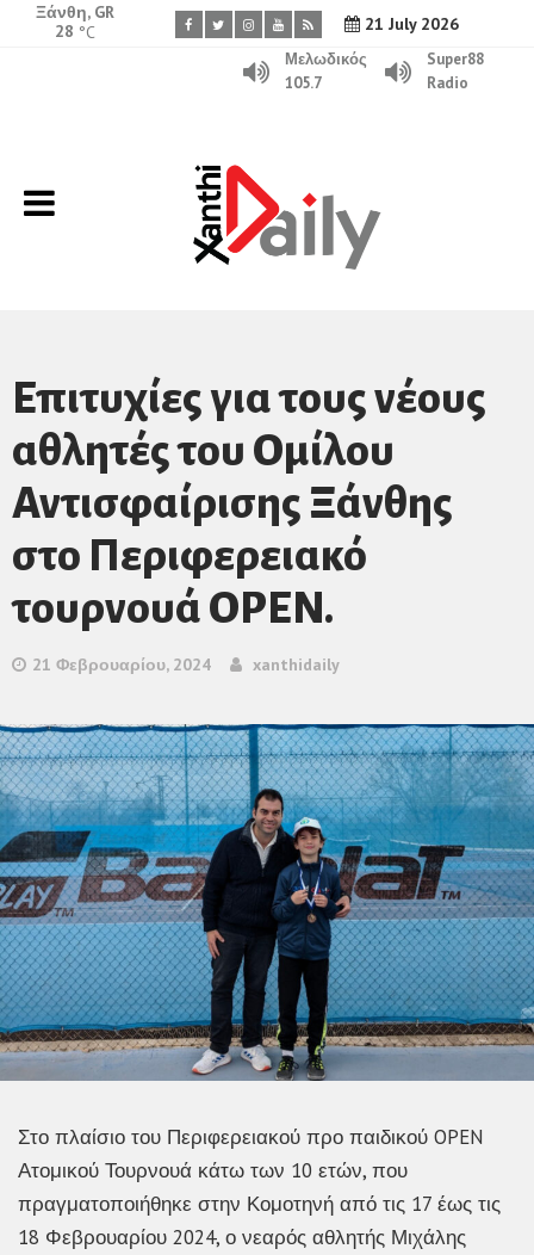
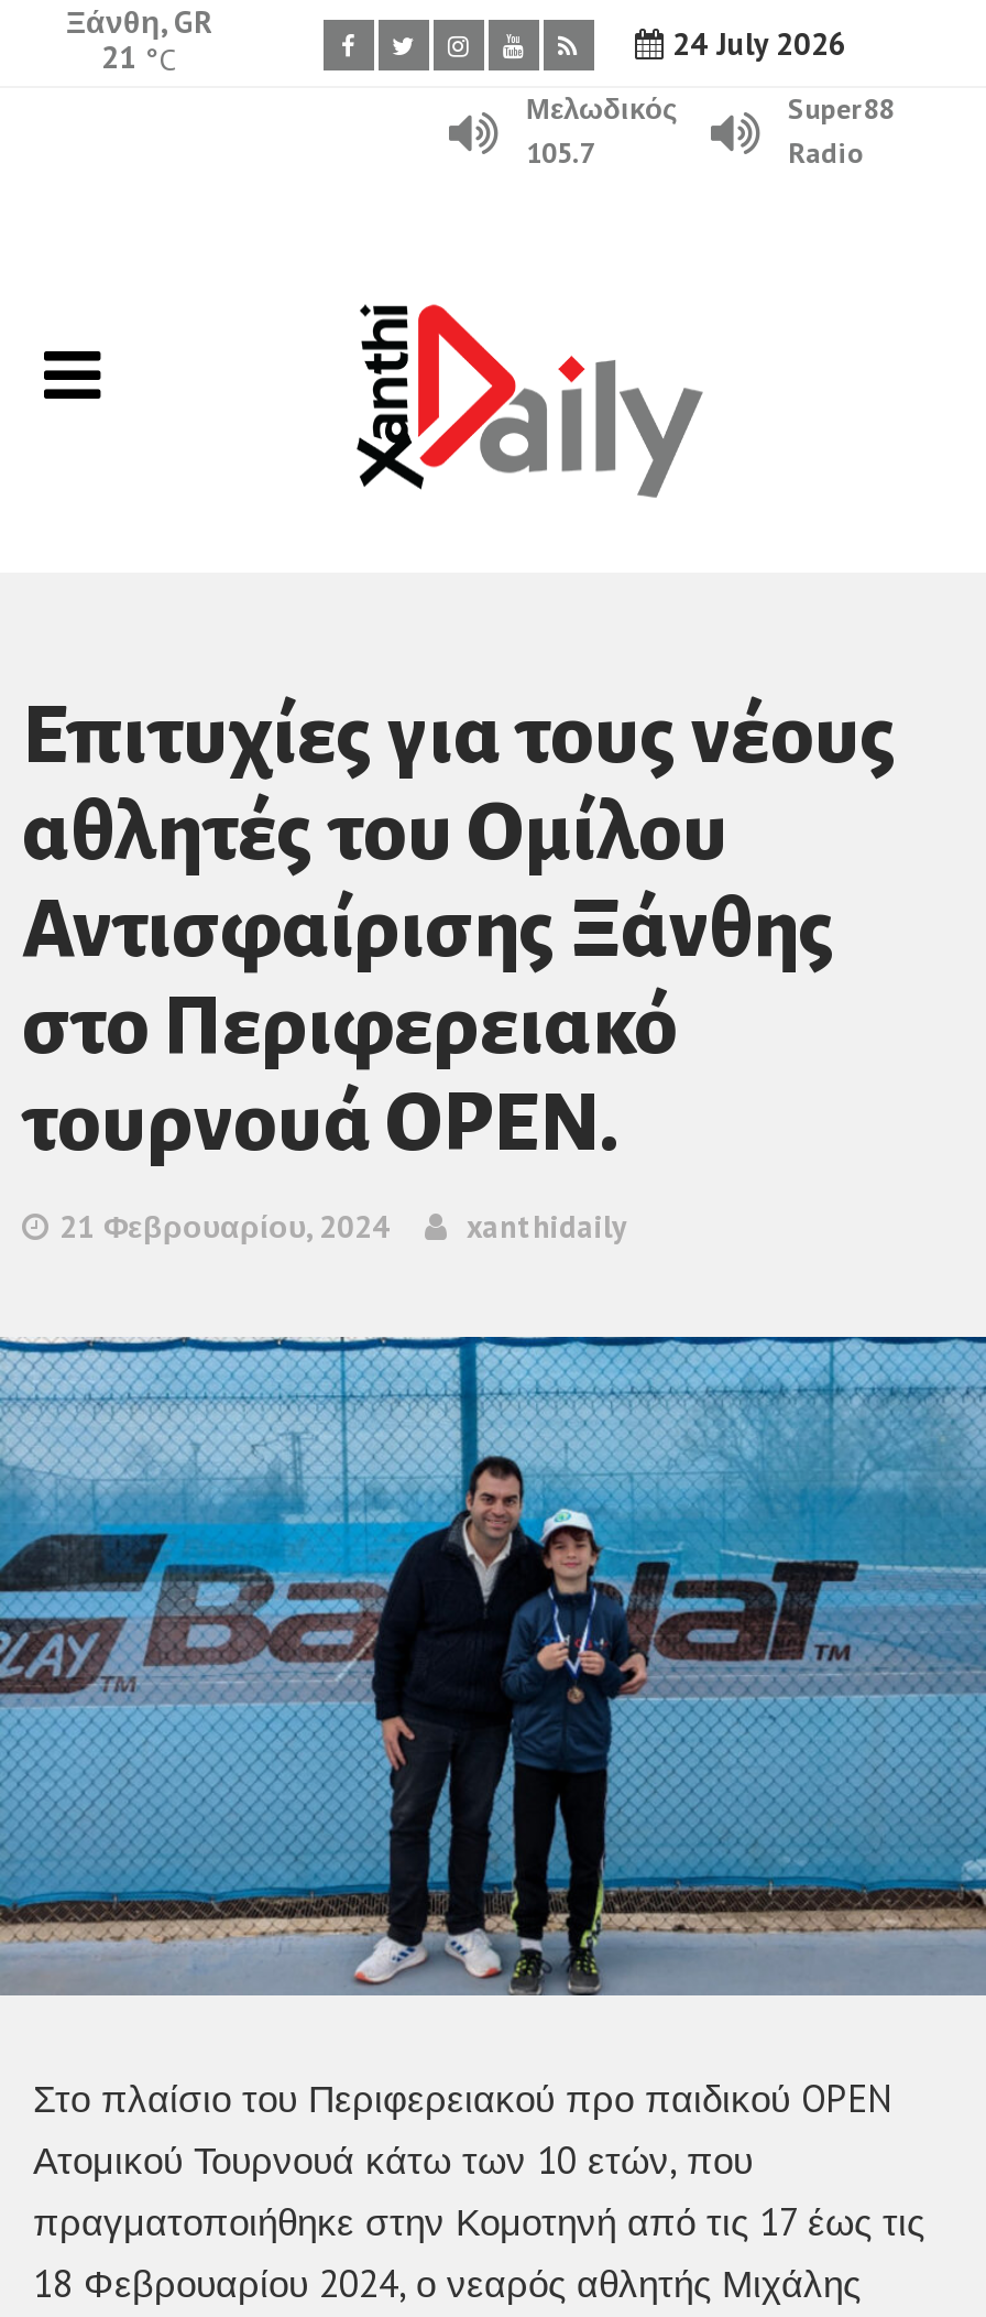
- 21 July 2026
+ 24 July 2026

- 28 °C
+ 21 °C
